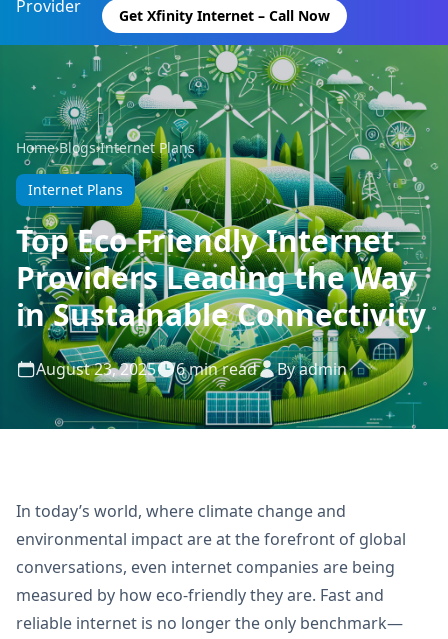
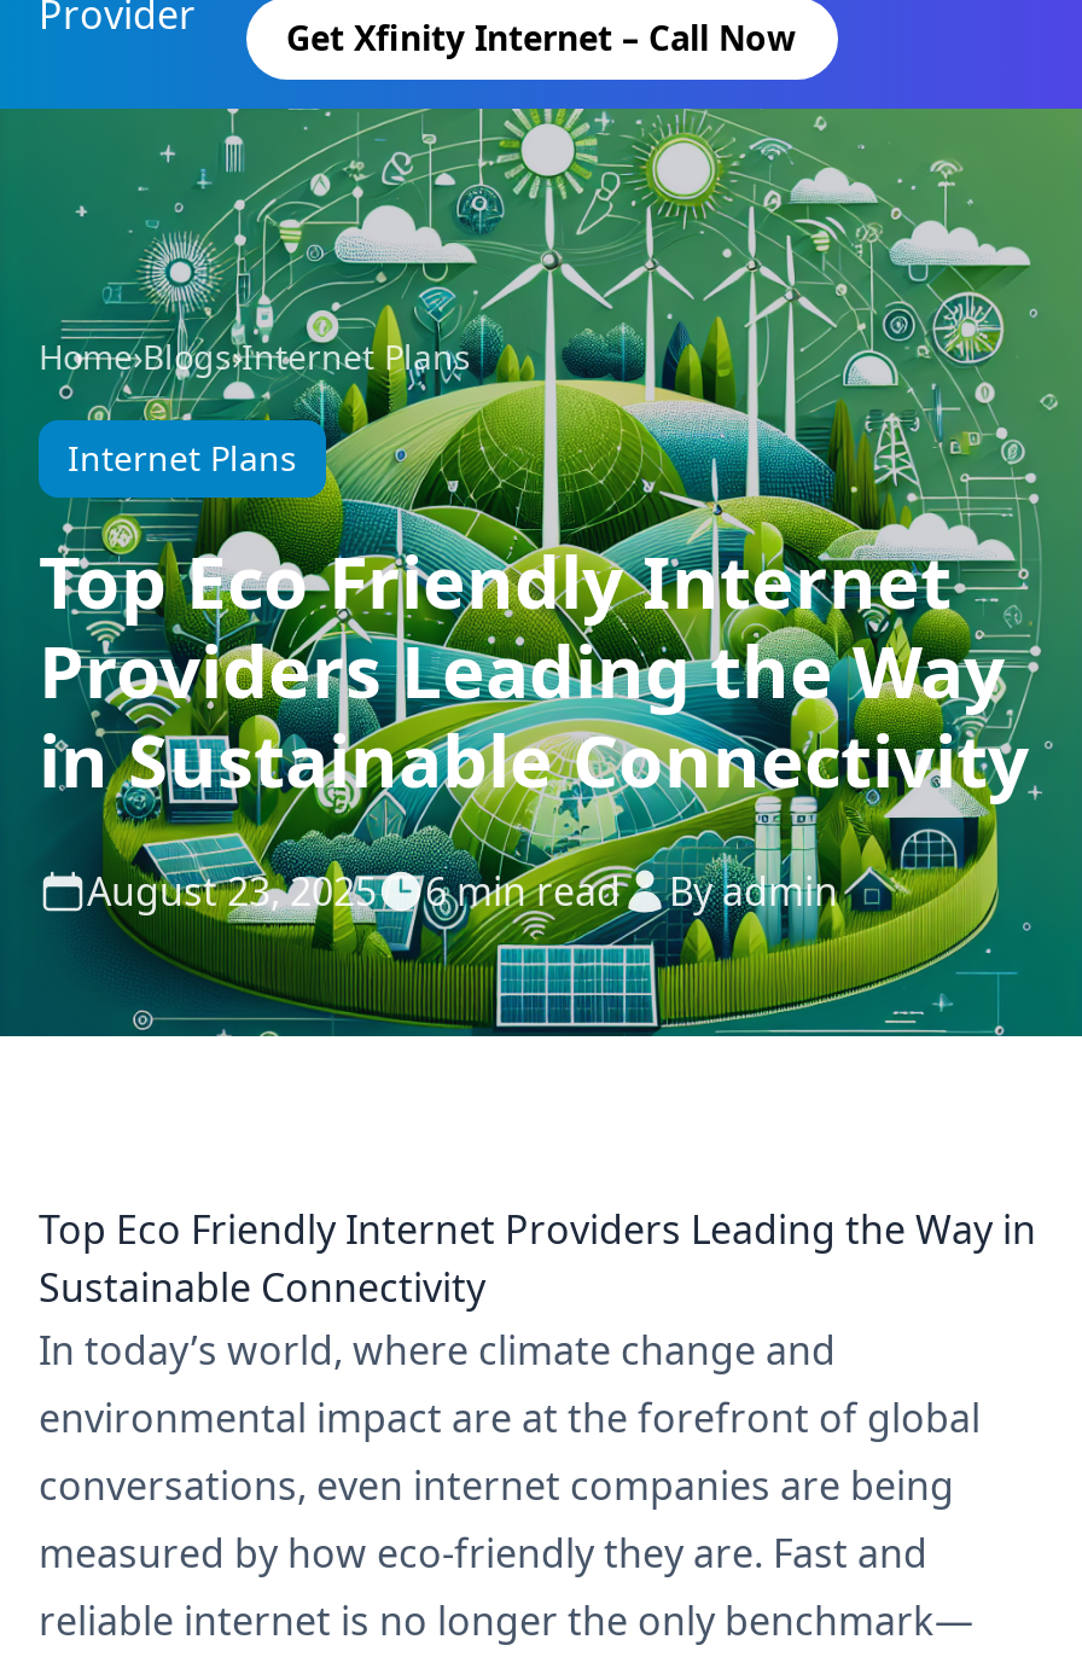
+ Top Eco Friendly Internet Providers Leading the Way in
+ Sustainable Connectivity
